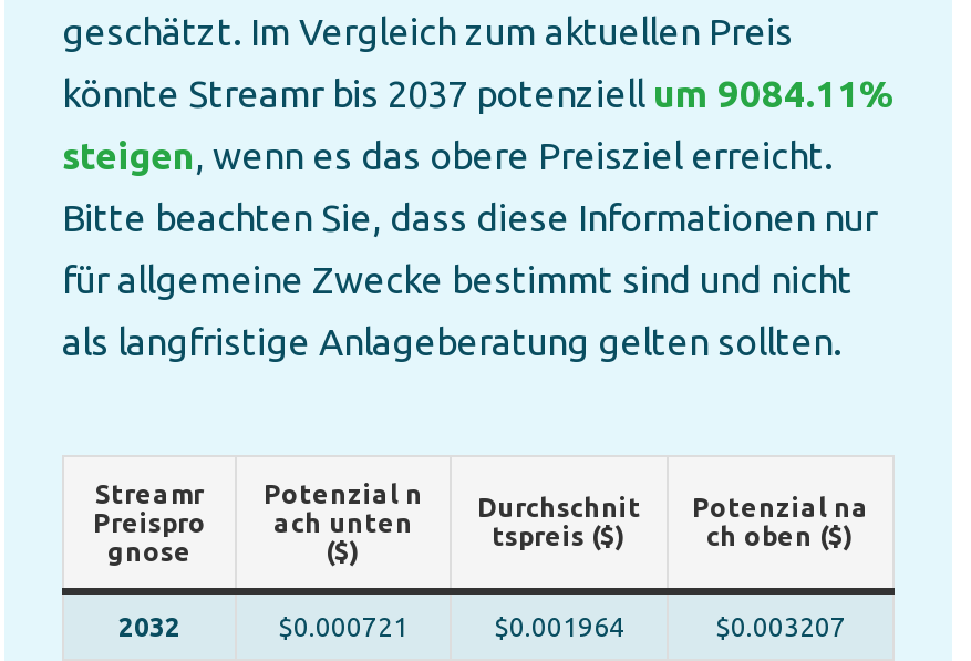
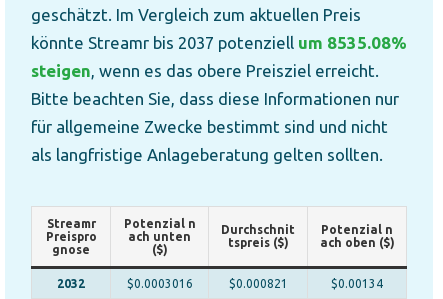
- könnte Streamr bis 2037 potenziell um 9084.11%
+ könnte Streamr bis 2037 potenziell um 8535.08%

- $0.000721
+ $0.0003016

- $0.001964
+ $0.000821

- $0.003207
+ $0.00134
